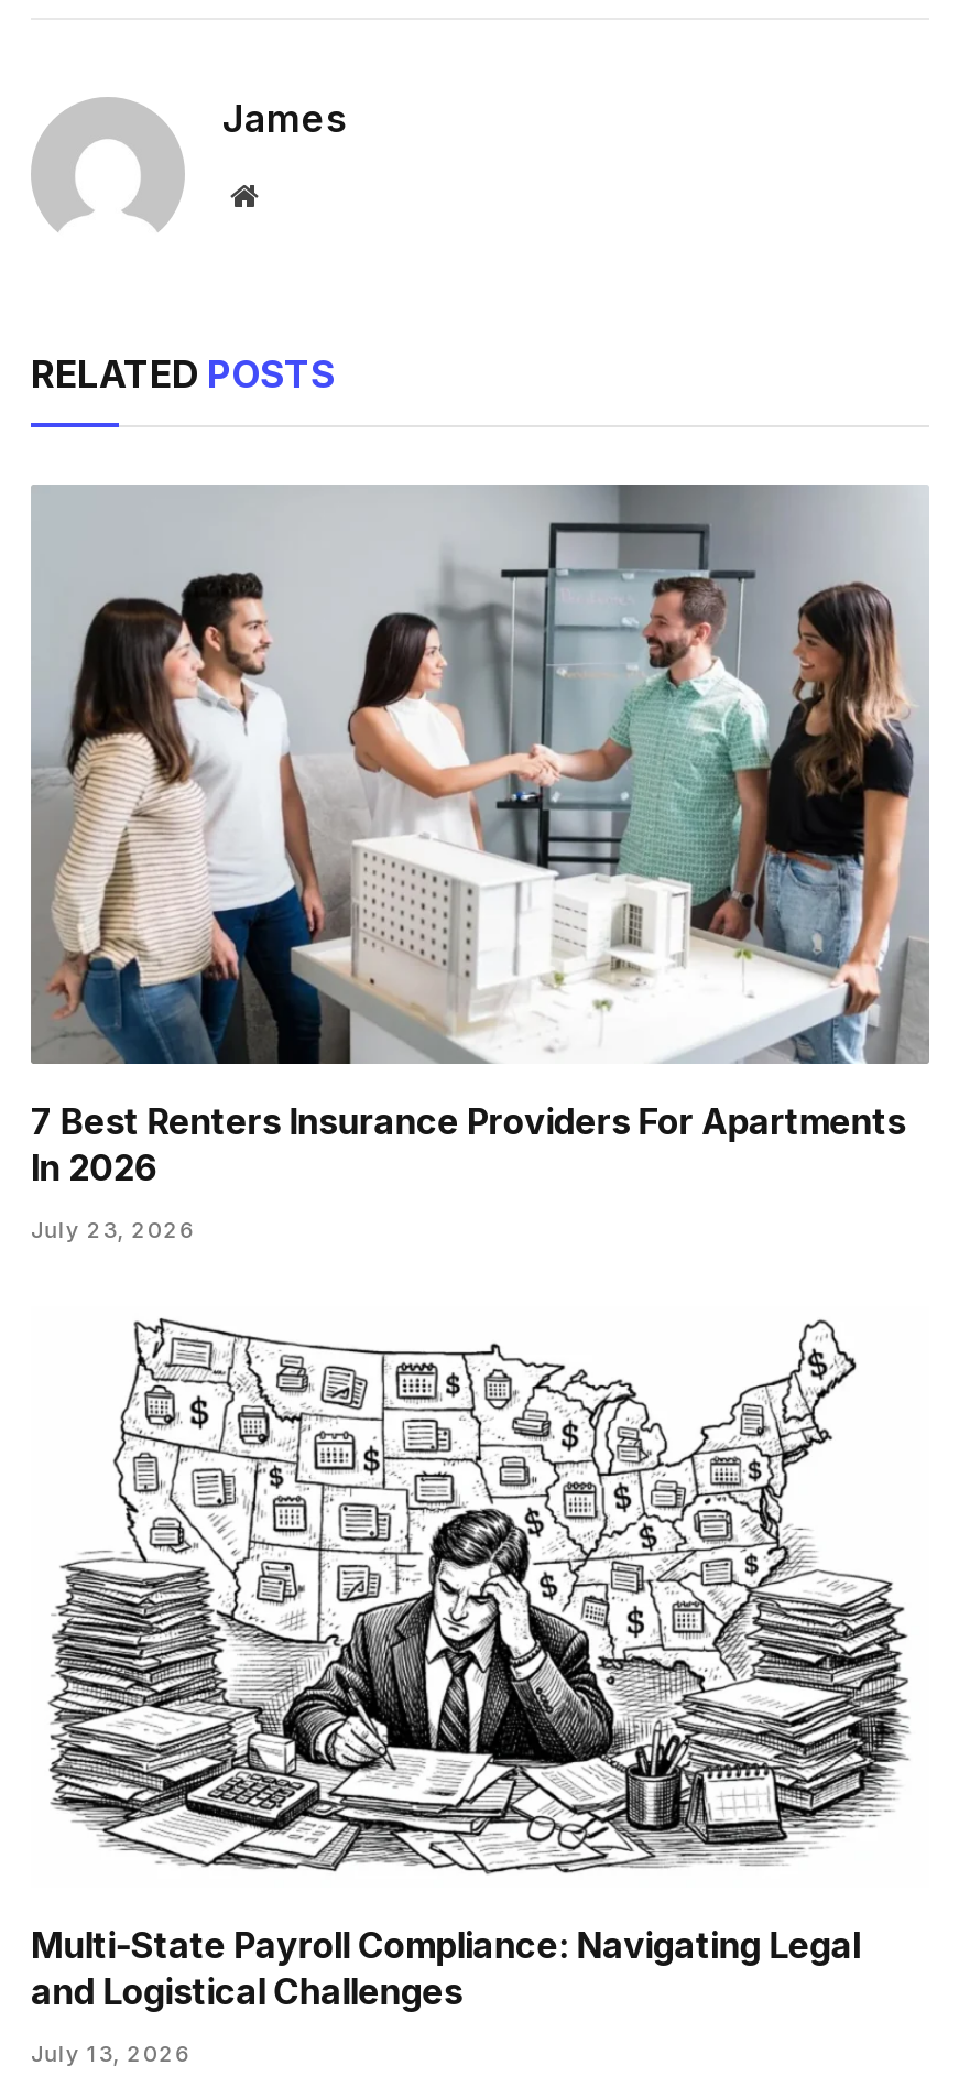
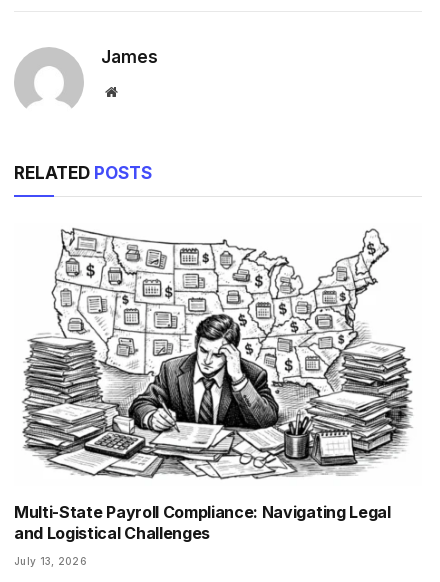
- [image]
- 7 Best Renters Insurance Providers For Apartments
- In 2026
- July 23, 2026
